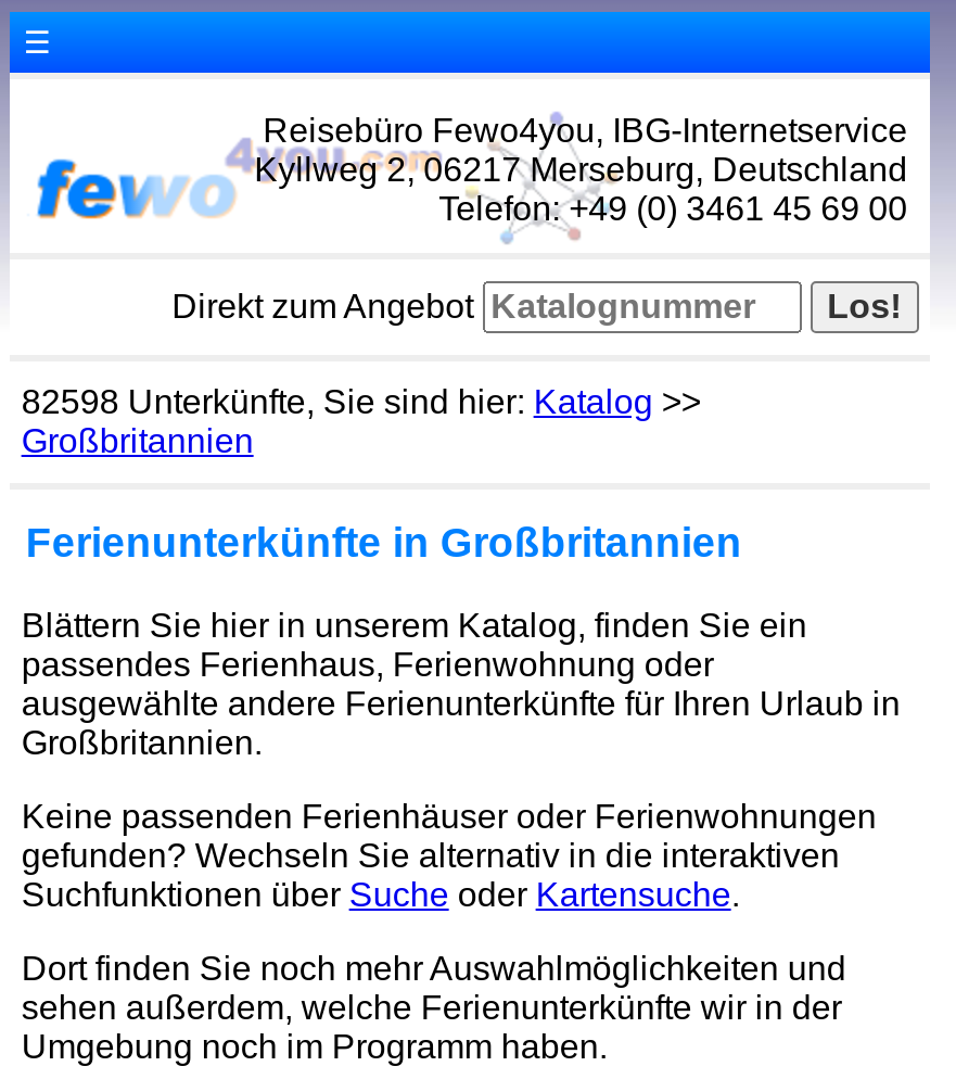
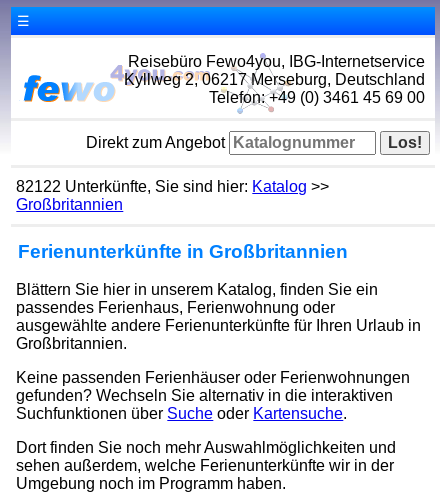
- 82598 Unterkünfte, Sie sind hier: Katalog >>
+ 82122 Unterkünfte, Sie sind hier: Katalog >>
